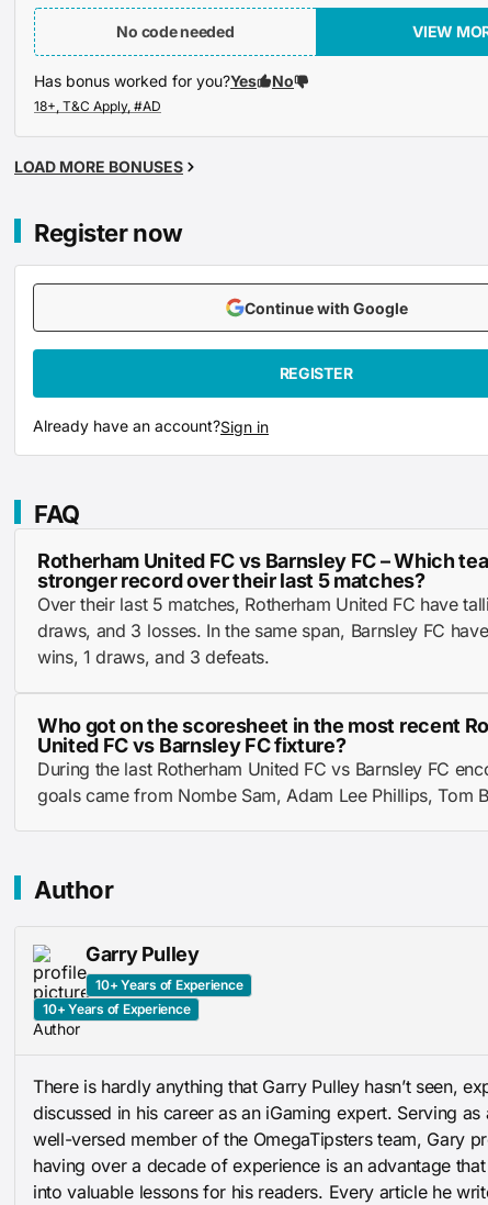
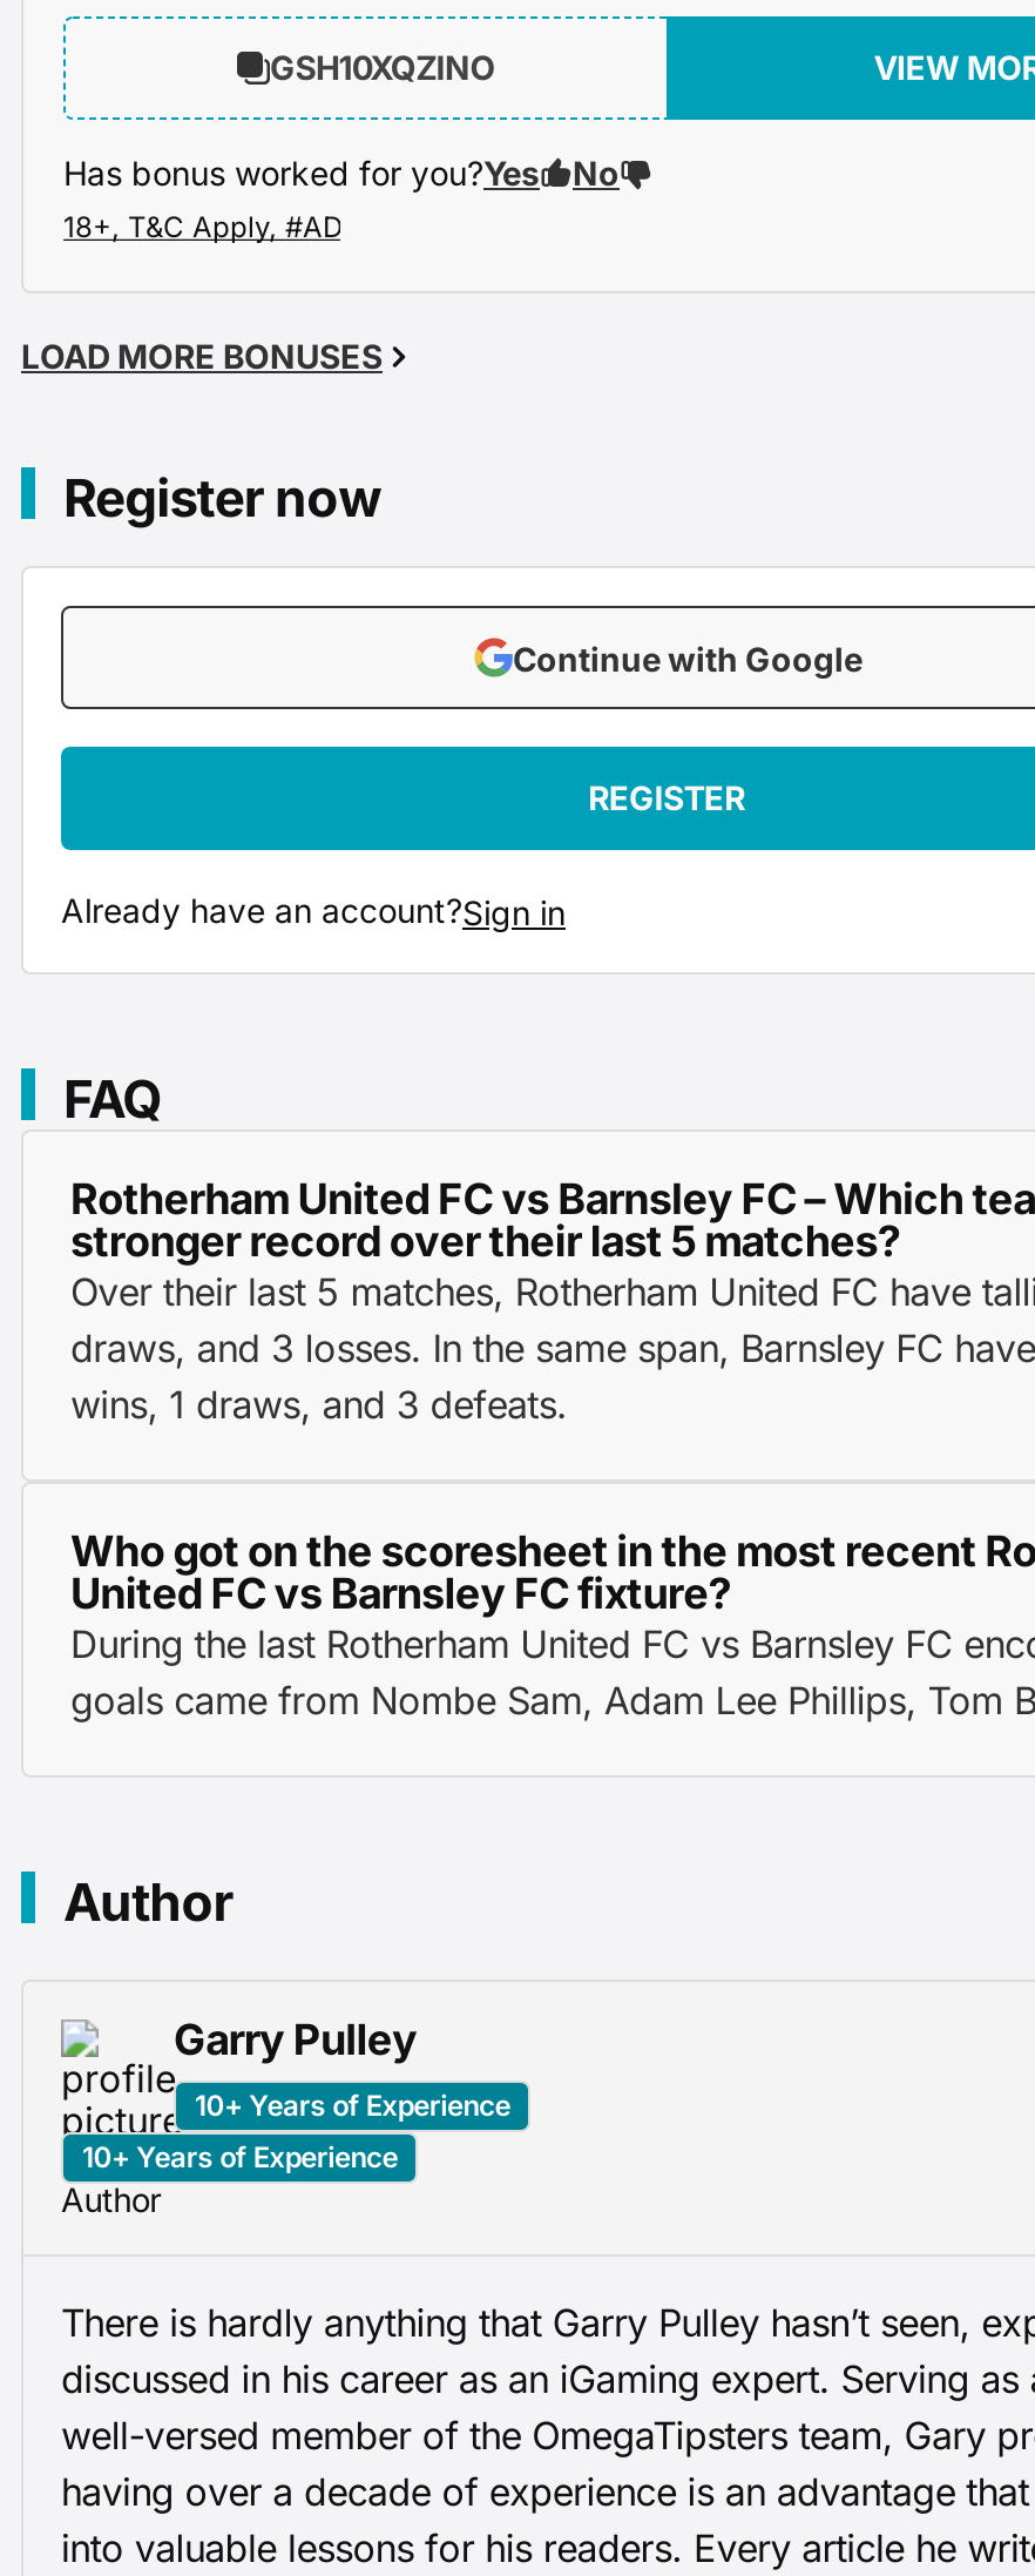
- No code needed
+ GSH10XQZINO
